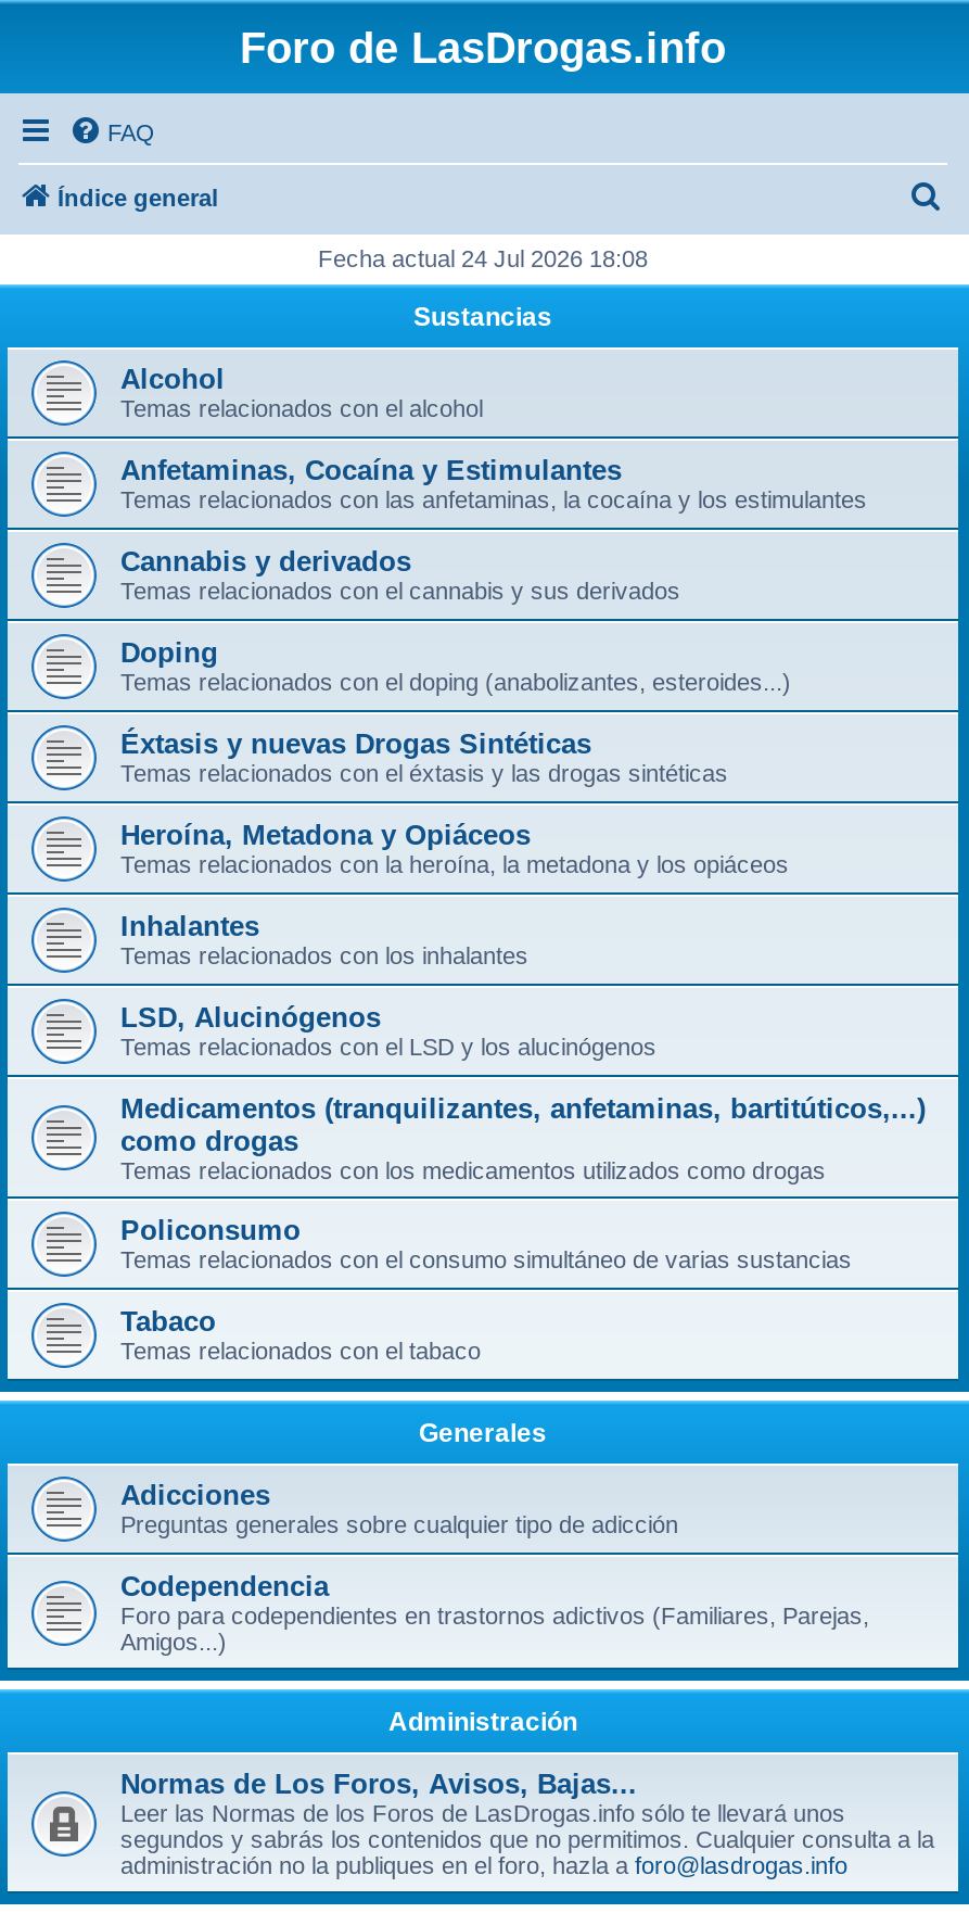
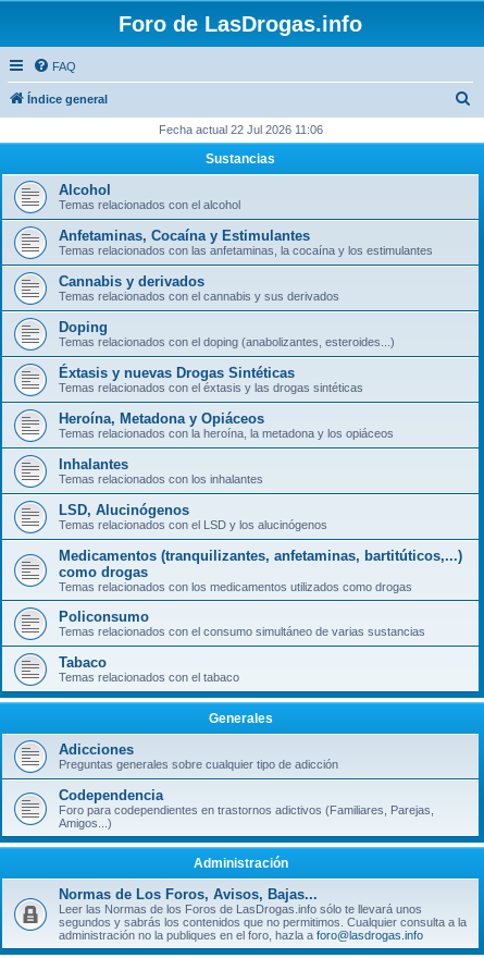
- Fecha actual 24 Jul 2026 18:08
+ Fecha actual 22 Jul 2026 11:06
